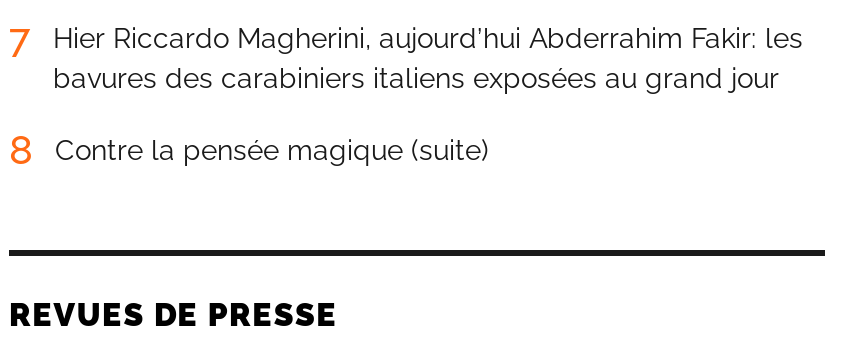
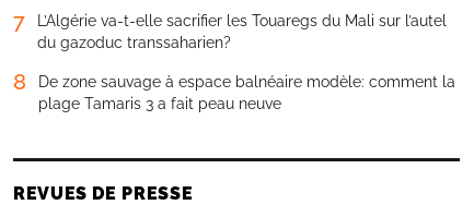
- Hier Riccardo Magherini, aujourd’hui Abderrahim Fakir: les
- bavures des carabiniers italiens exposées au grand jour
+ L’Algérie va-t-elle sacrifier les Touaregs du Mali sur l’autel
+ du gazoduc transsaharien?

- Contre la pensée magique (suite)
+ De zone sauvage à espace balnéaire modèle: comment la
+ plage Tamaris 3 a fait peau neuve
